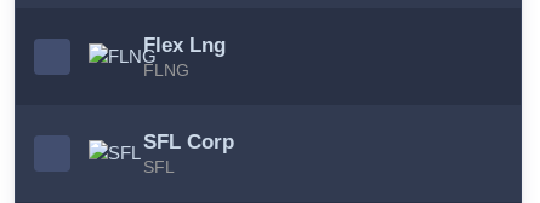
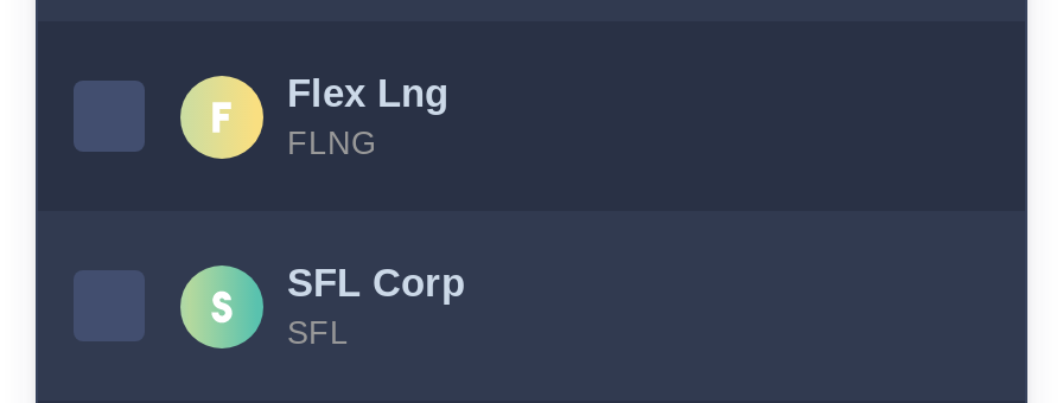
- [image]
+ [image]

- [image]
+ [image]
